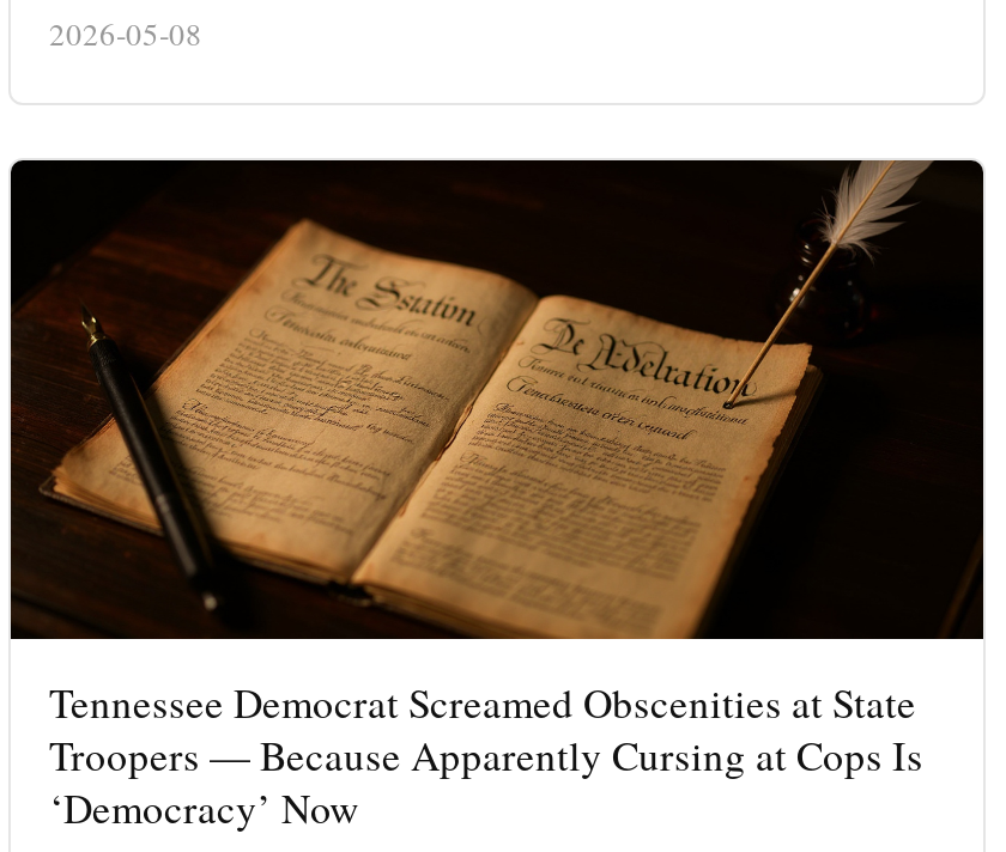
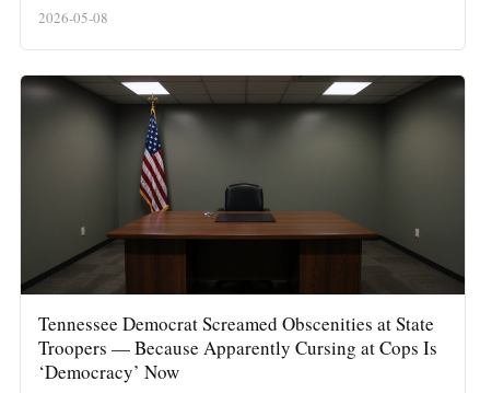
- [image]
+ [image]
